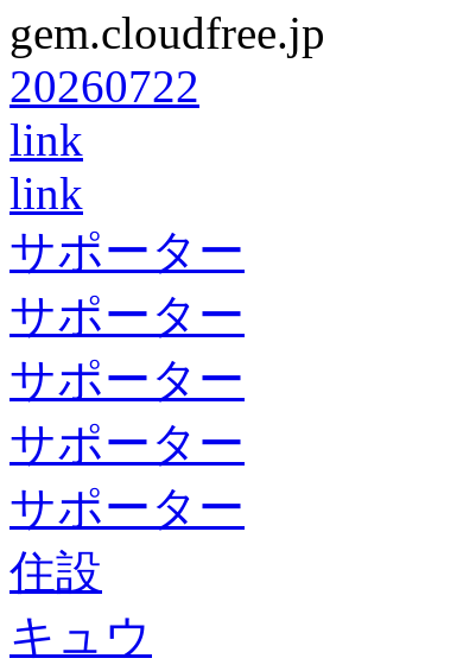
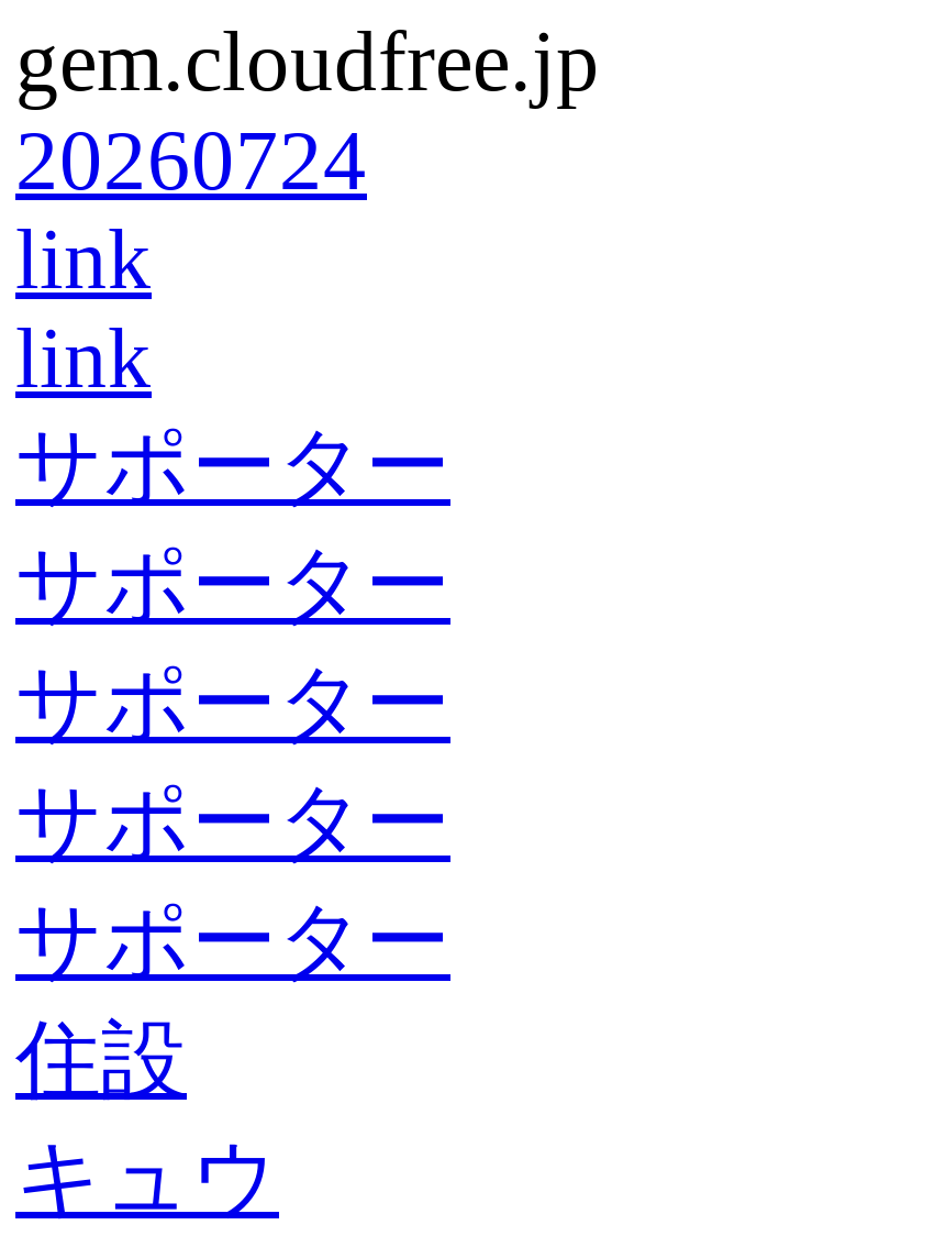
- 20260722
+ 20260724
